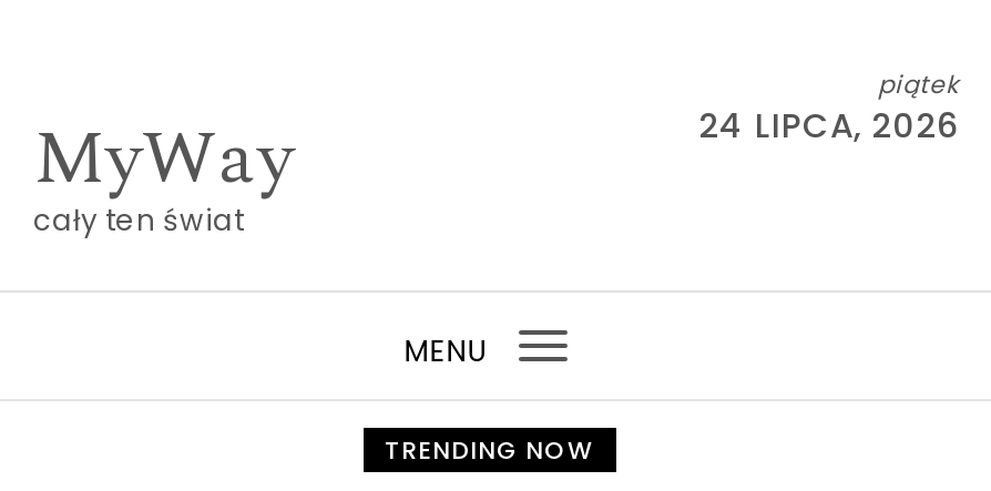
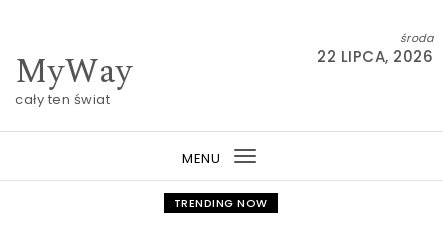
- piątek
- 24 LIPCA, 2026
+ środa
+ 22 LIPCA, 2026
